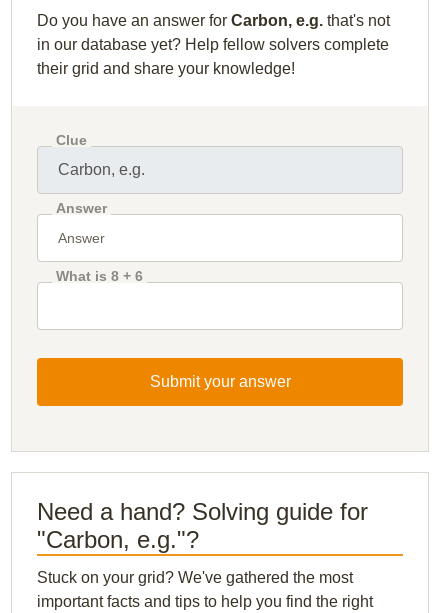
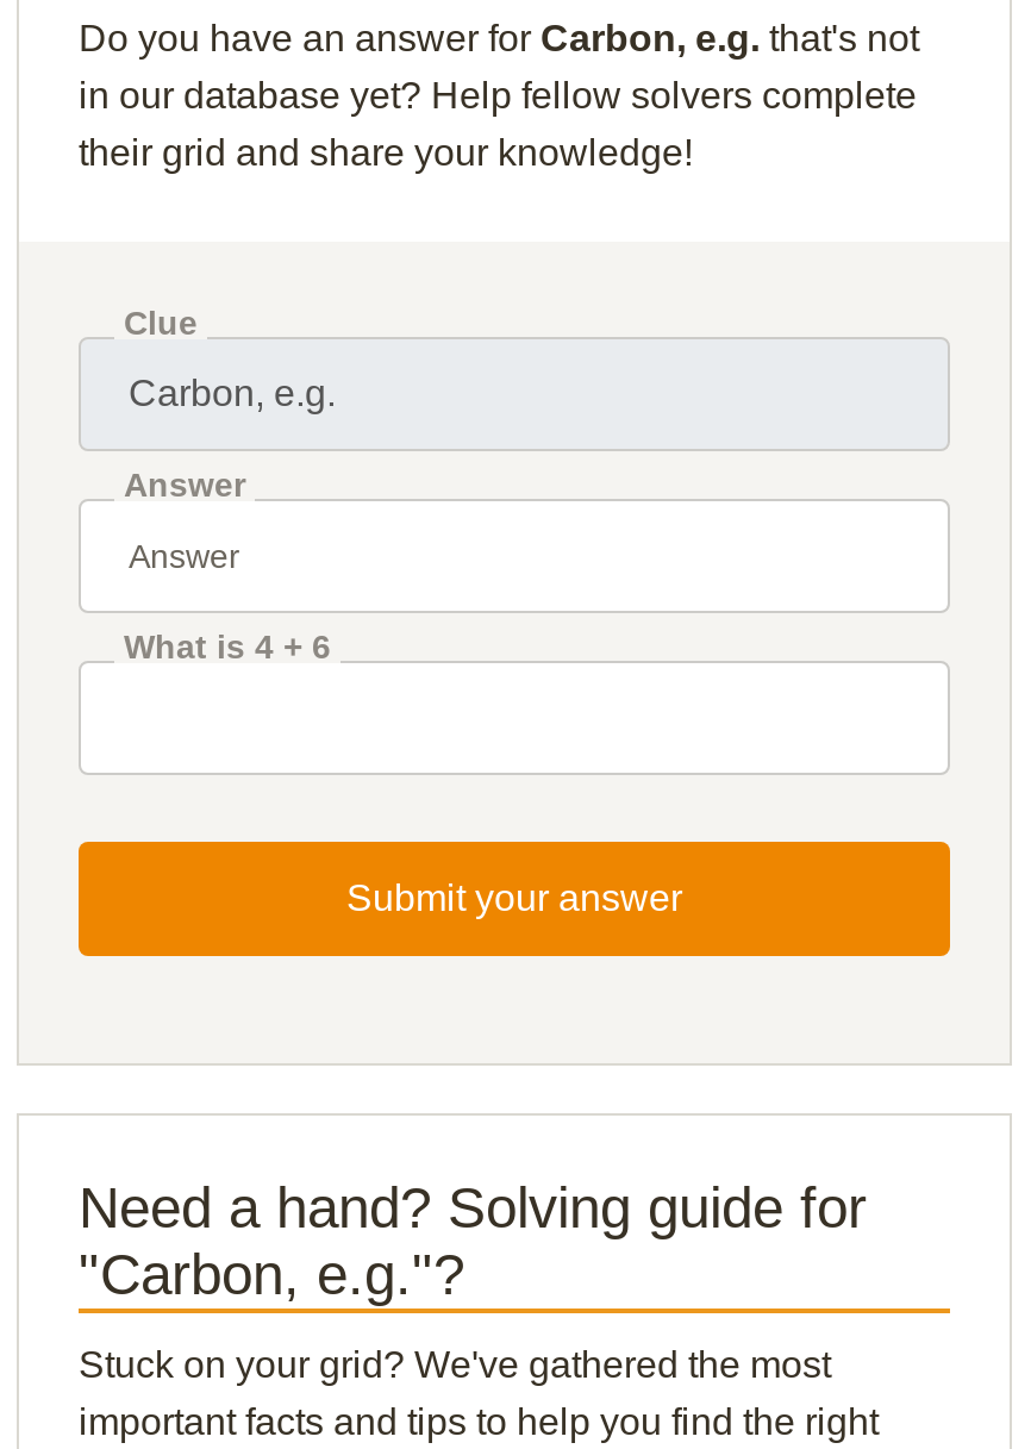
- What is 8 + 6
+ What is 4 + 6
